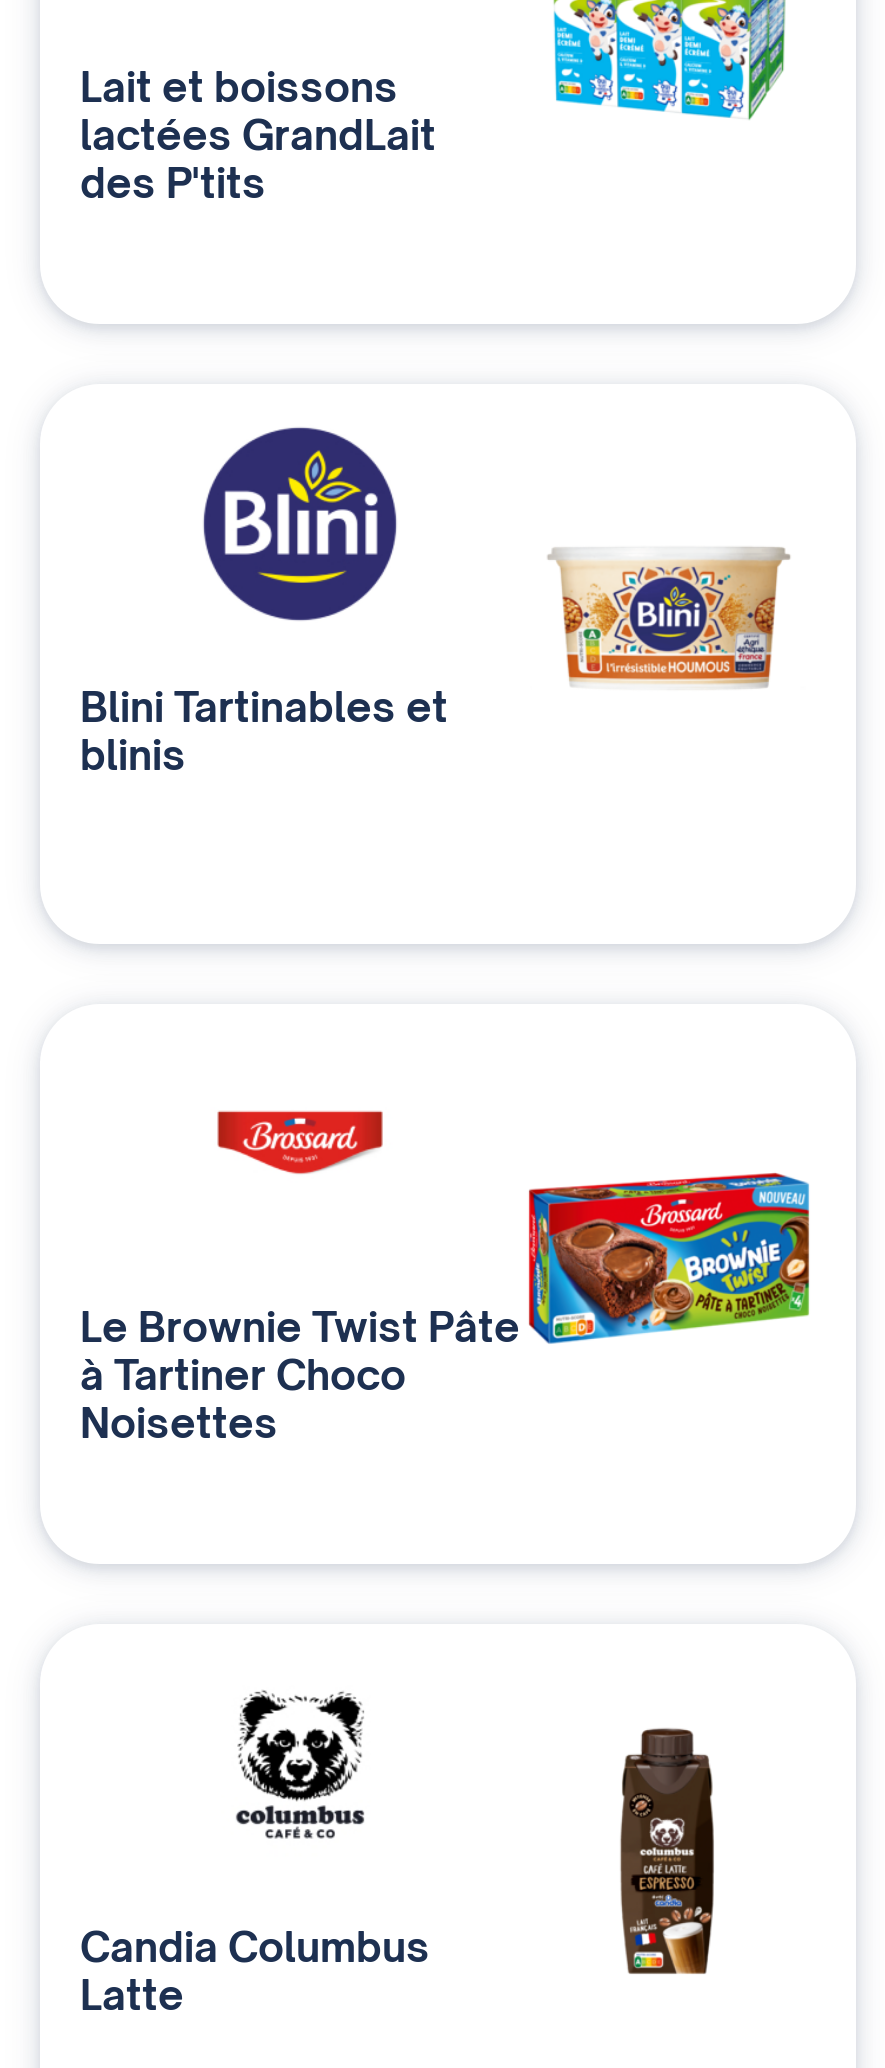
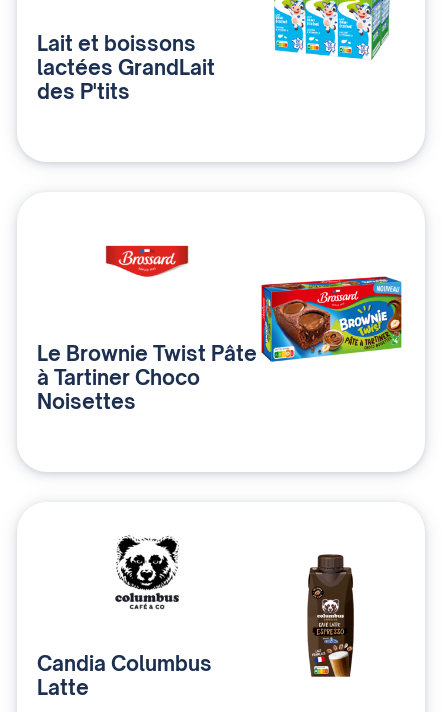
- [image]
- Blini Tartinables et
- blinis

- [image]
